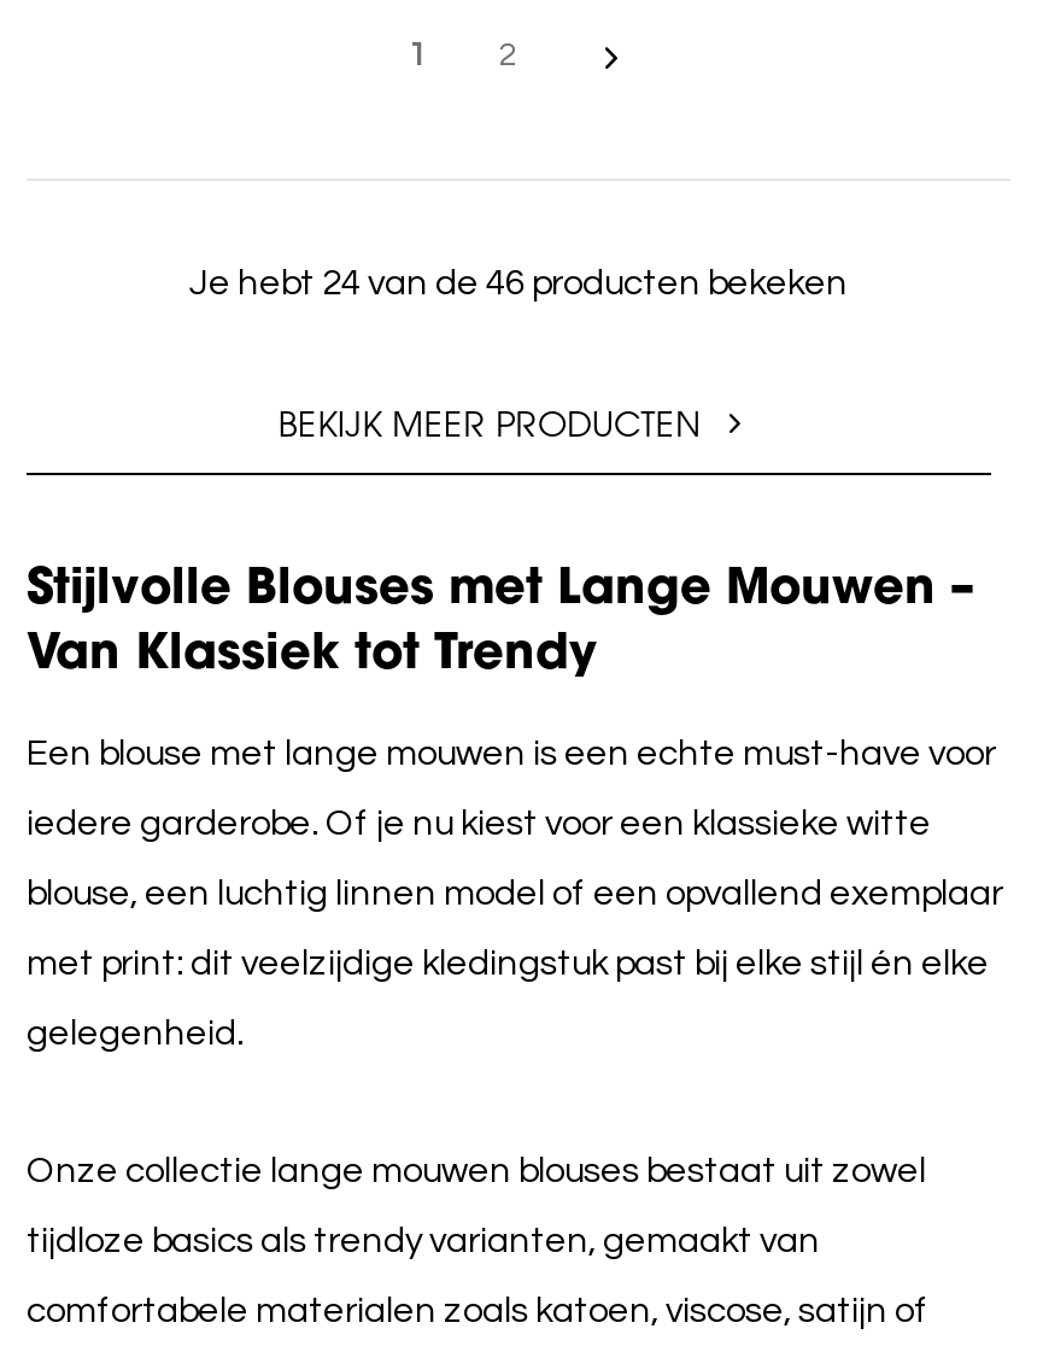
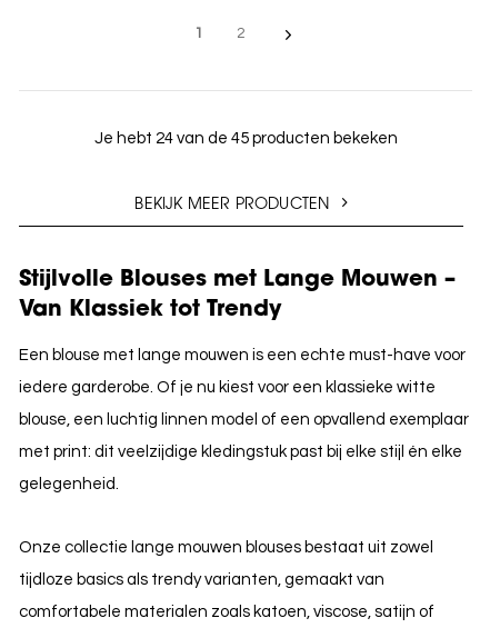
- Je hebt 24 van de 46 producten bekeken
+ Je hebt 24 van de 45 producten bekeken
